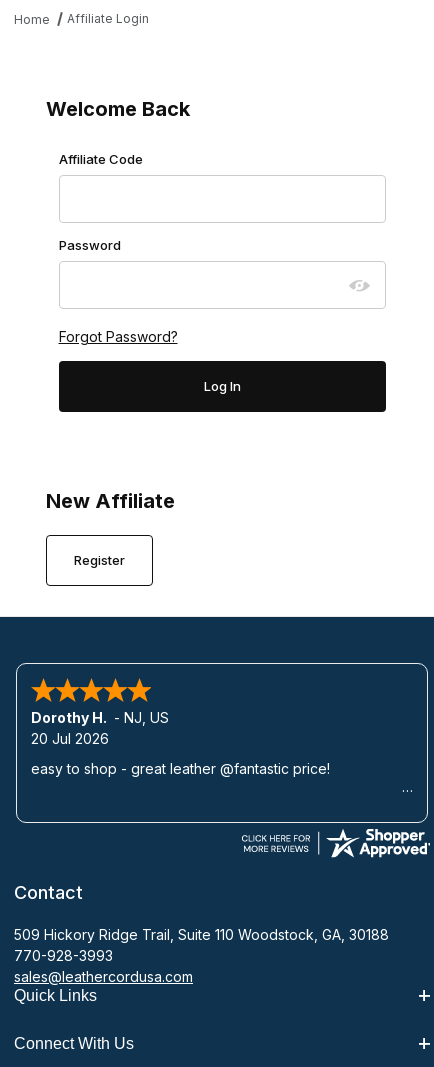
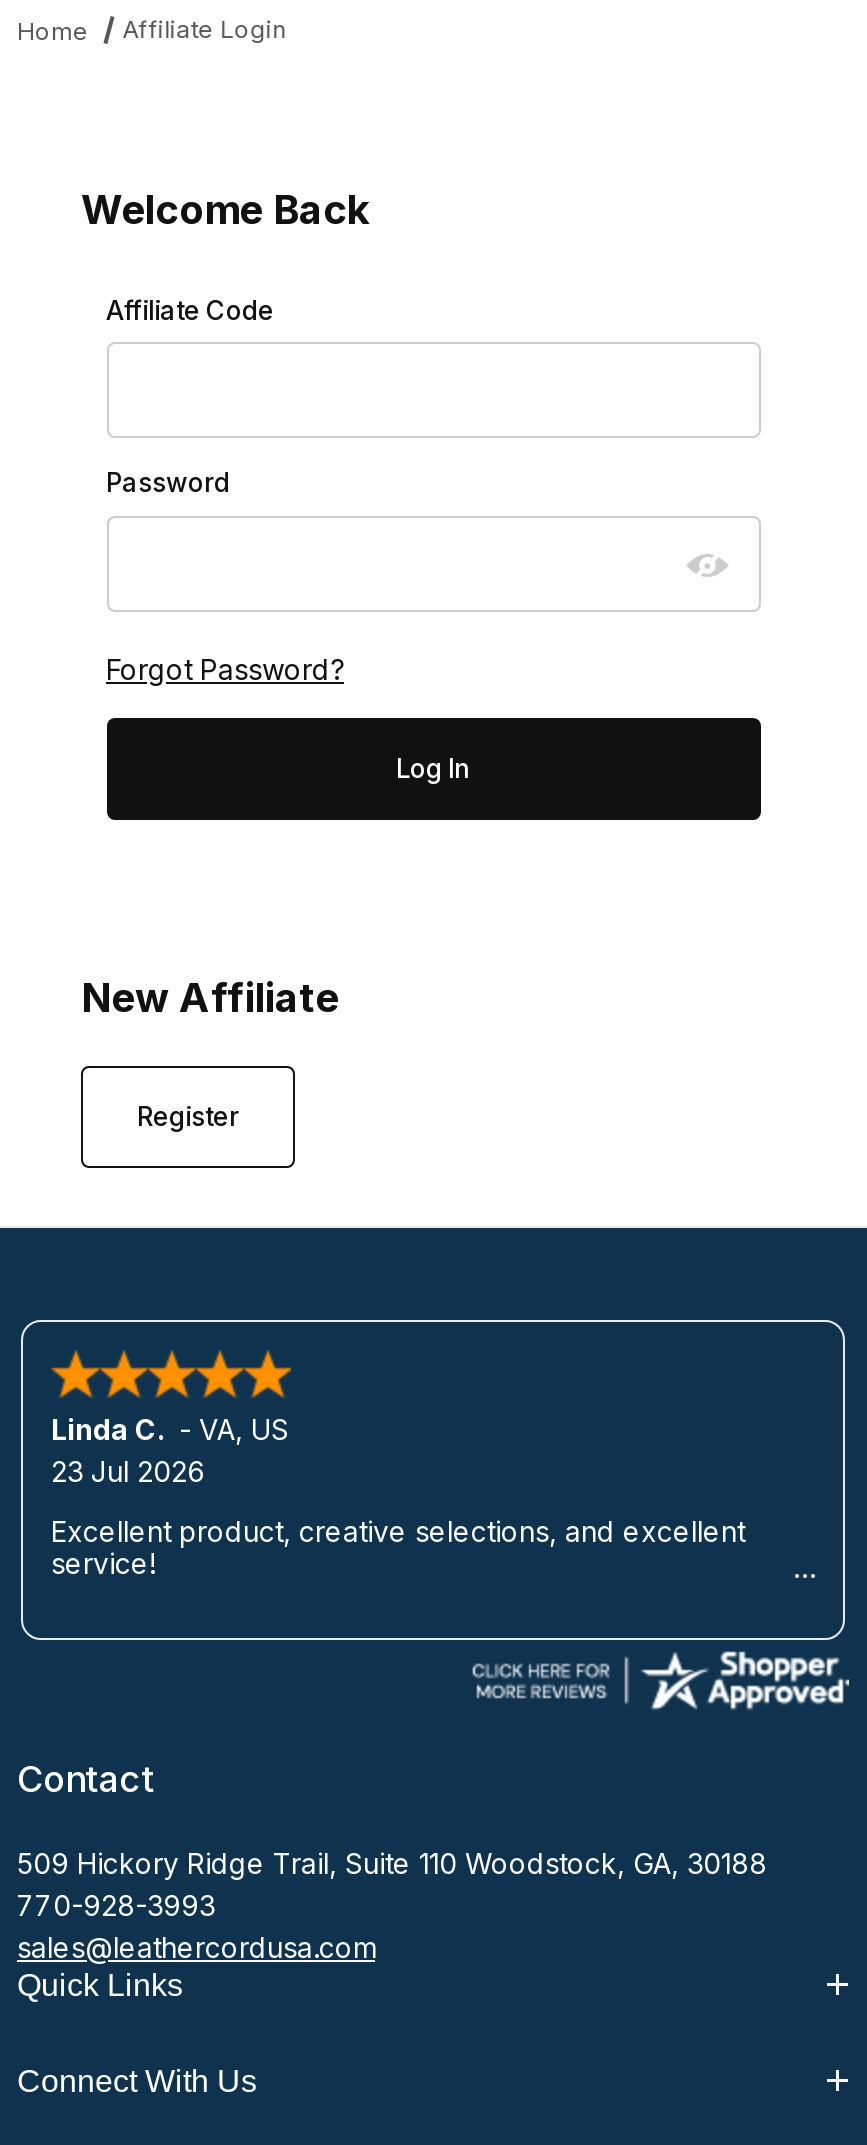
- Dorothy H. - NJ, US
- 20 Jul 2026
+ Linda C. - VA, US
+ 23 Jul 2026

- easy to shop - great leather @fantastic price!
+ Excellent product, creative selections, and excellent
+ service!
